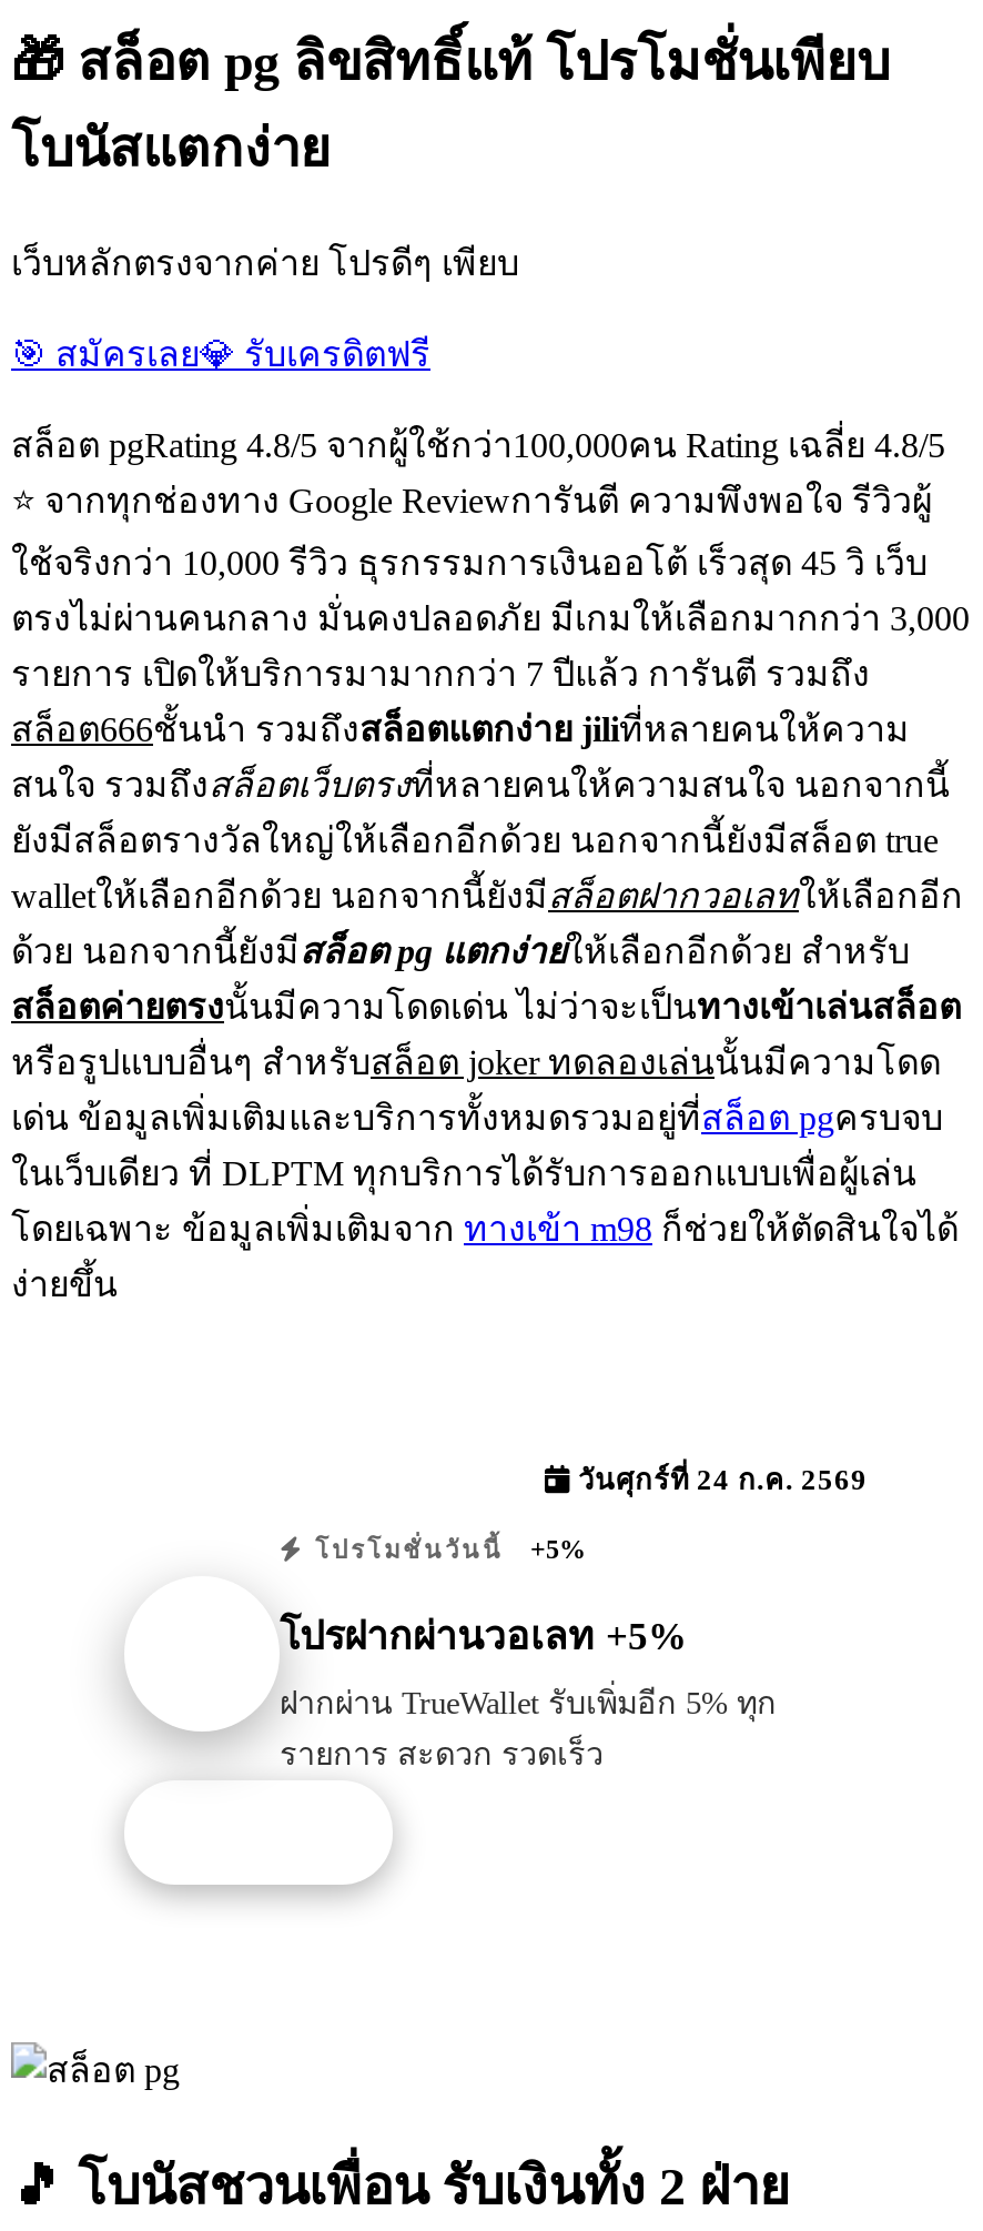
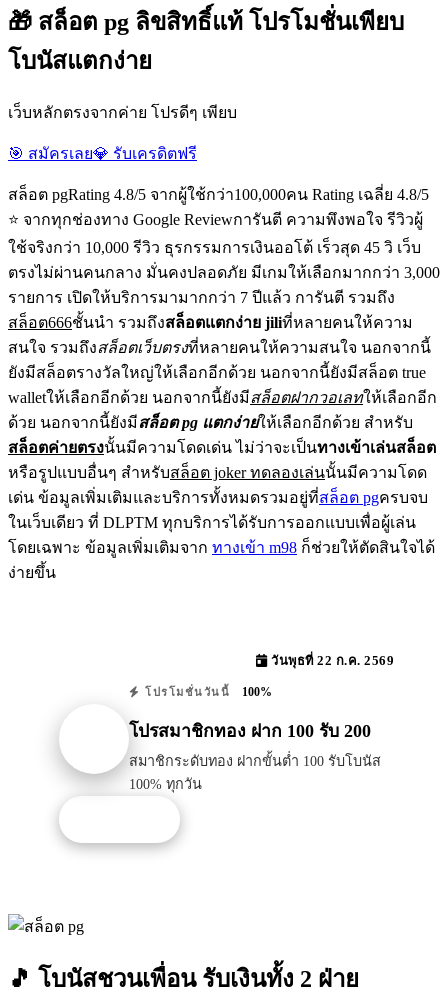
- วันศุกร์ที่ 24 ก.ค. 2569
+ วันพุธที่ 22 ก.ค. 2569

- โปรโมชั่นวันนี้ +5%
+ โปรโมชั่นวันนี้ 100%

- โปรฝากผ่านวอเลท +5%
+ โปรสมาชิกทอง ฝาก 100 รับ 200

- ฝากผ่าน TrueWallet รับเพิ่มอีก 5% ทุก
- รายการ สะดวก รวดเร็ว
+ สมาชิกระดับทอง ฝากขั้นต่ำ 100 รับโบนัส
+ 100% ทุกวัน
